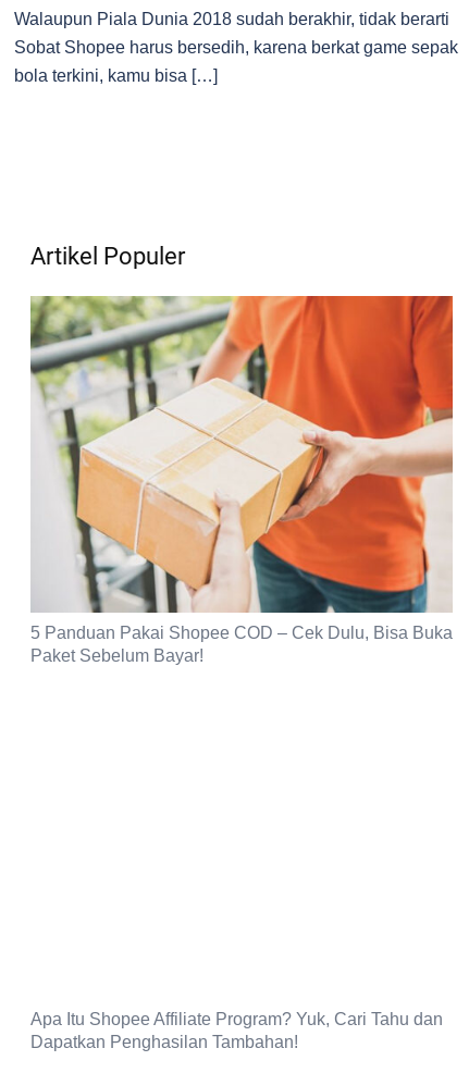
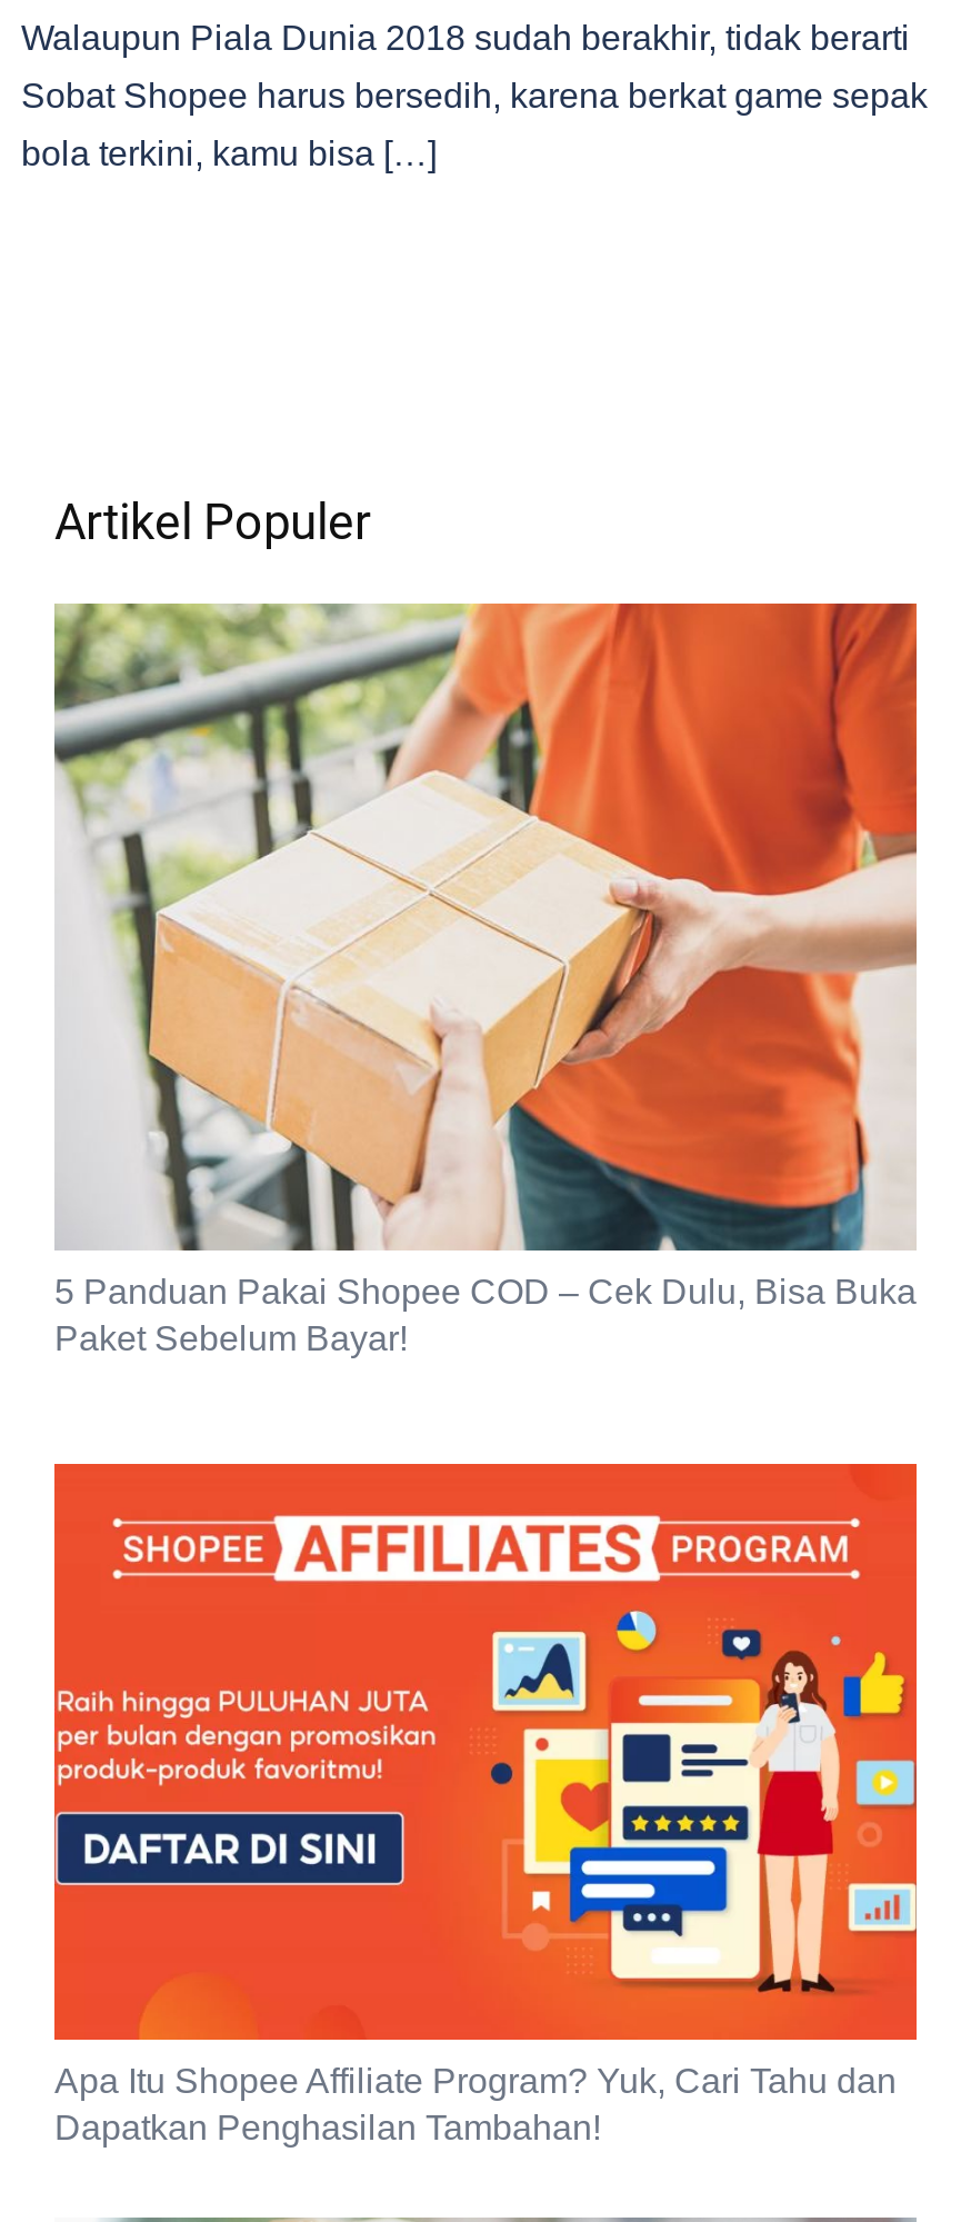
+ [image]
